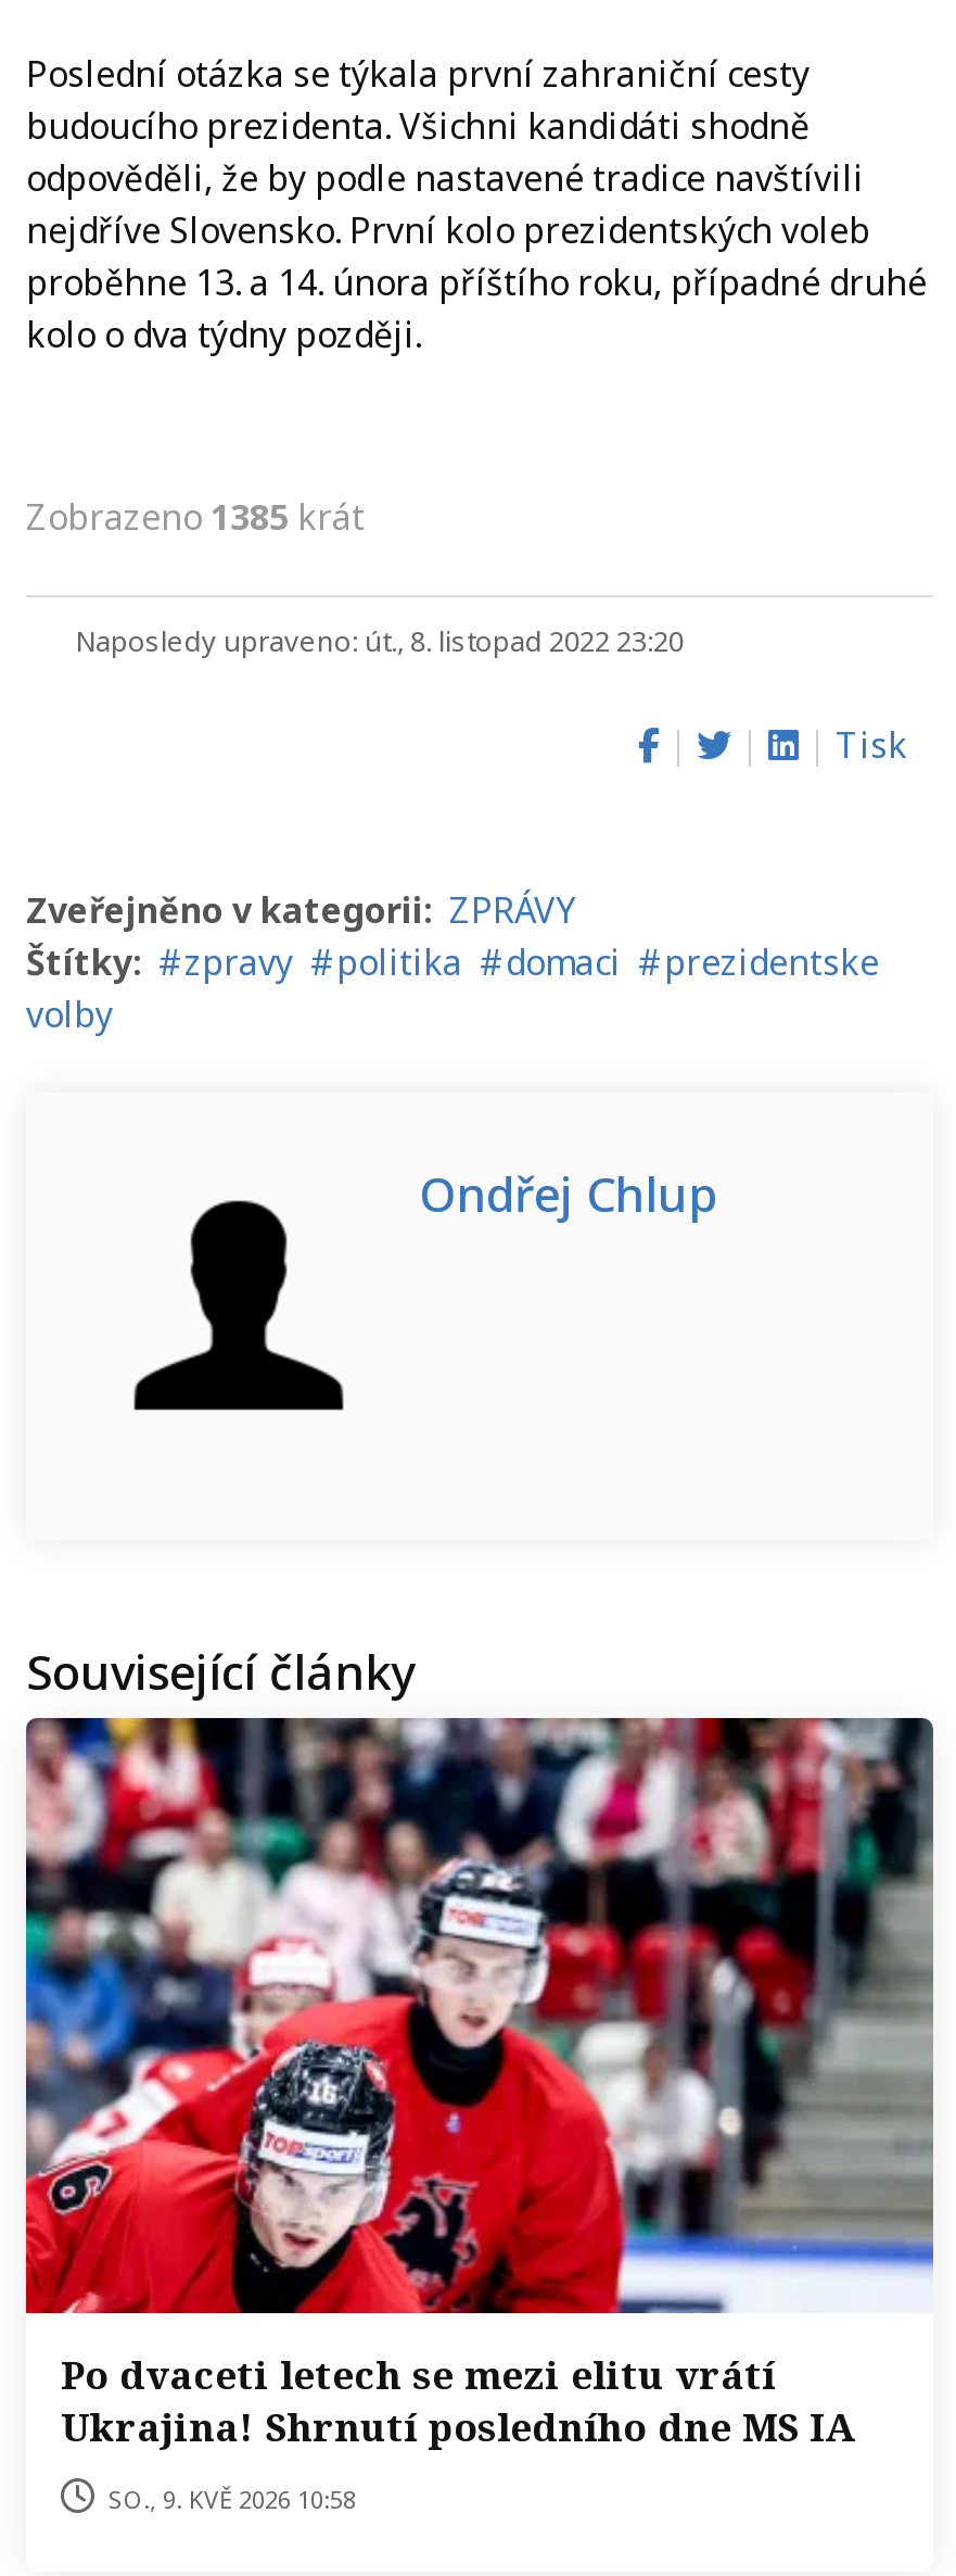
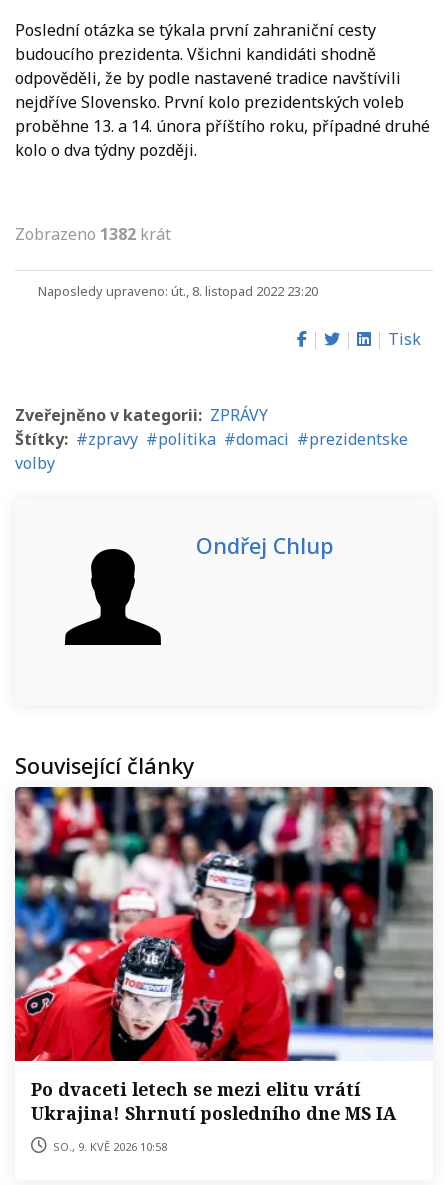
- Zobrazeno 1385 krát
+ Zobrazeno 1382 krát
